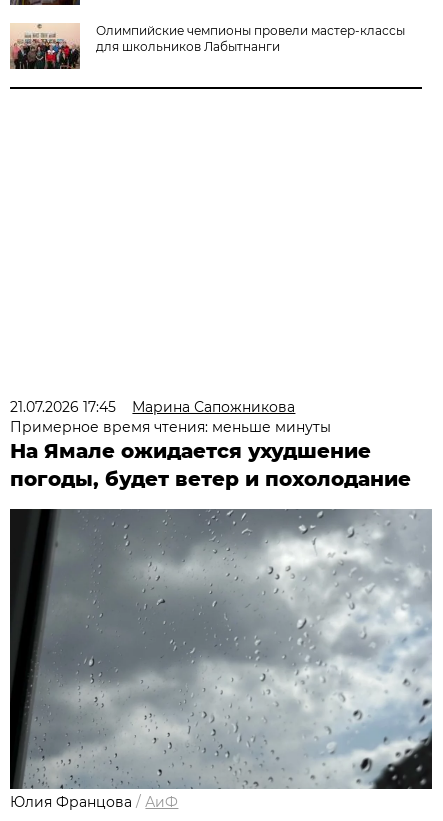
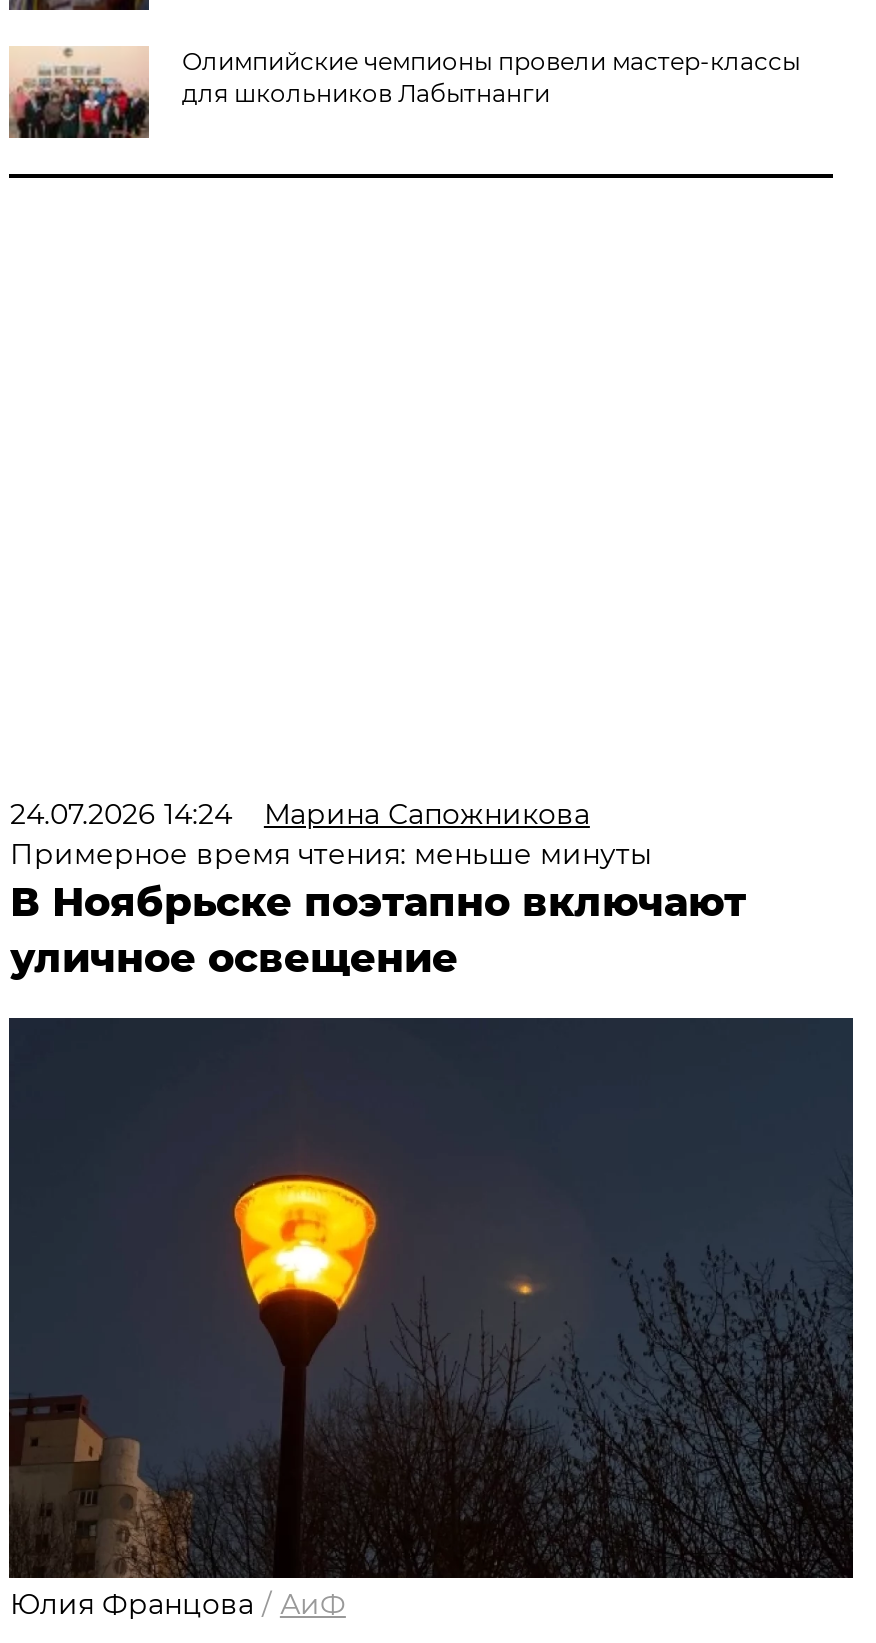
- 21.07.2026 17:45 Марина Сапожникова
+ 24.07.2026 14:24 Марина Сапожникова

- На Ямале ожидается ухудшение
- погоды, будет ветер и похолодание
+ В Ноябрьске поэтапно включают
+ уличное освещение

- [image]
+ [image]
